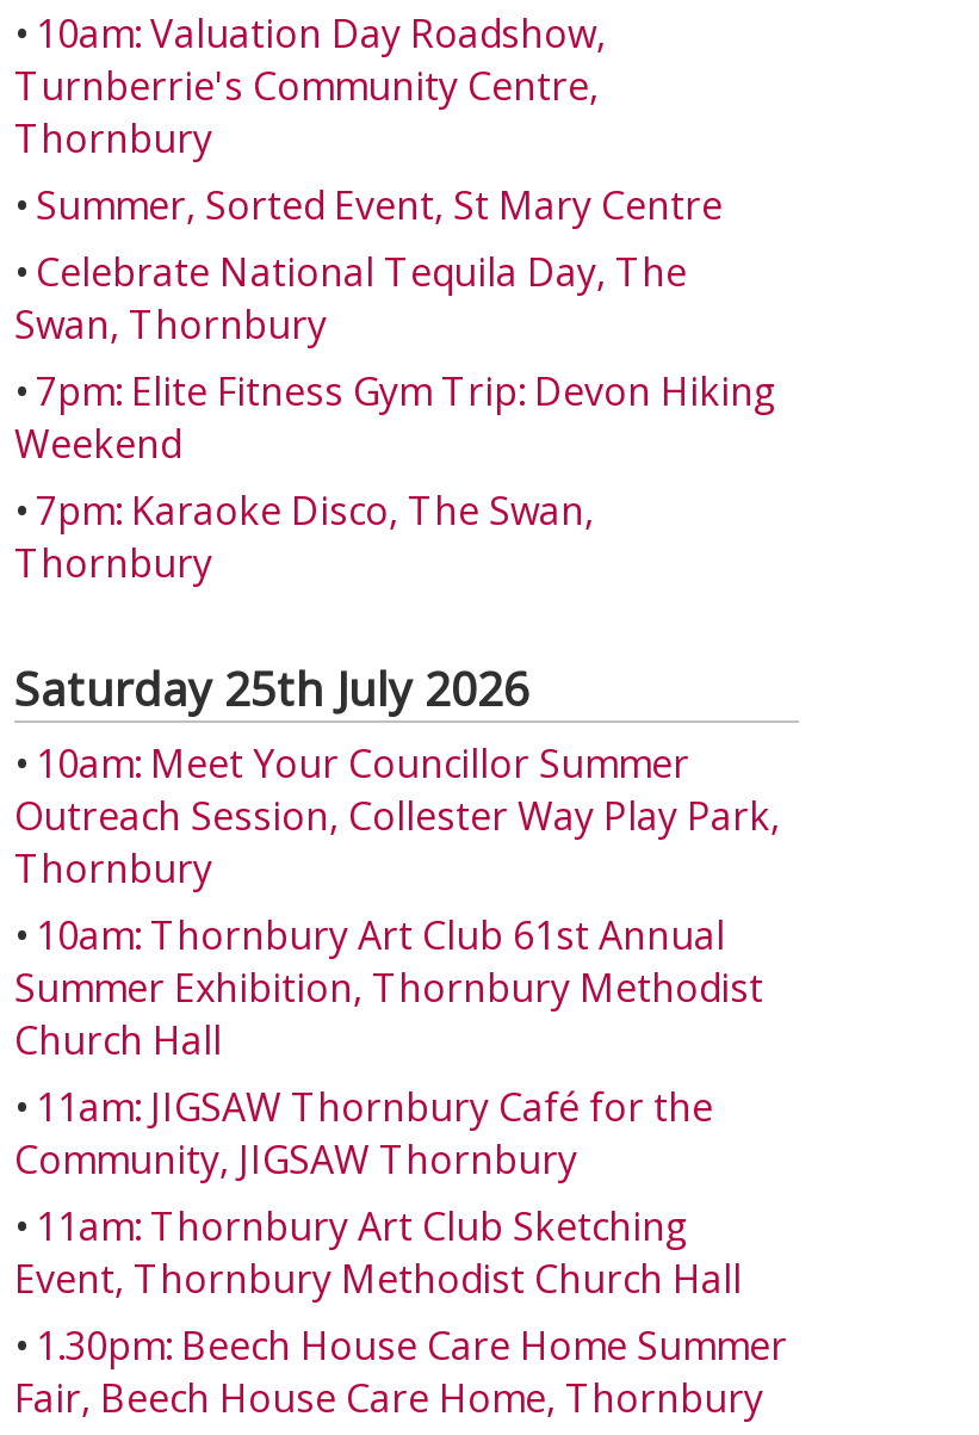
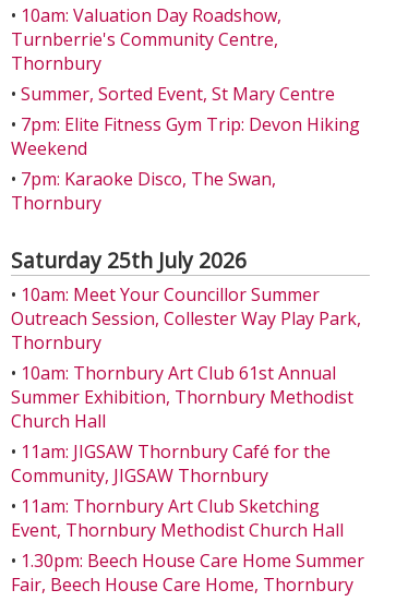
- • Celebrate National Tequila Day, The
- Swan, Thornbury
